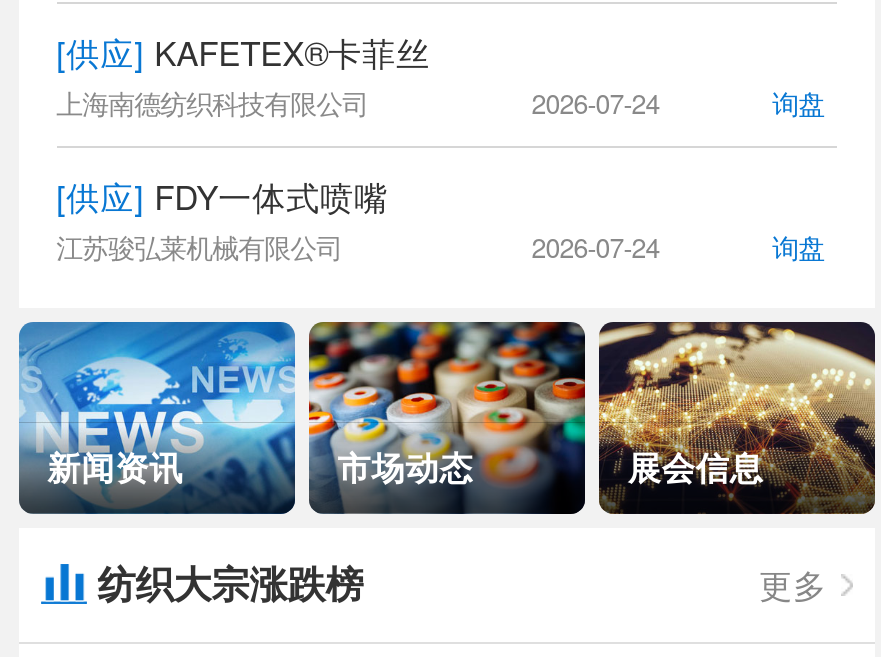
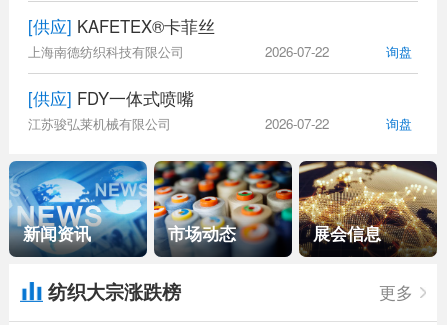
- 2026-07-24
+ 2026-07-22

- 2026-07-24
+ 2026-07-22
